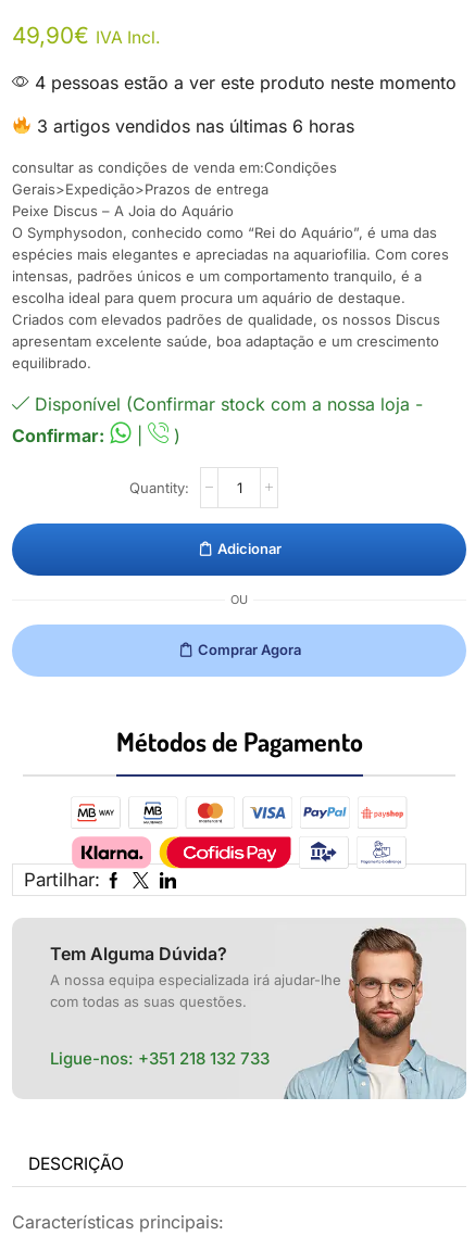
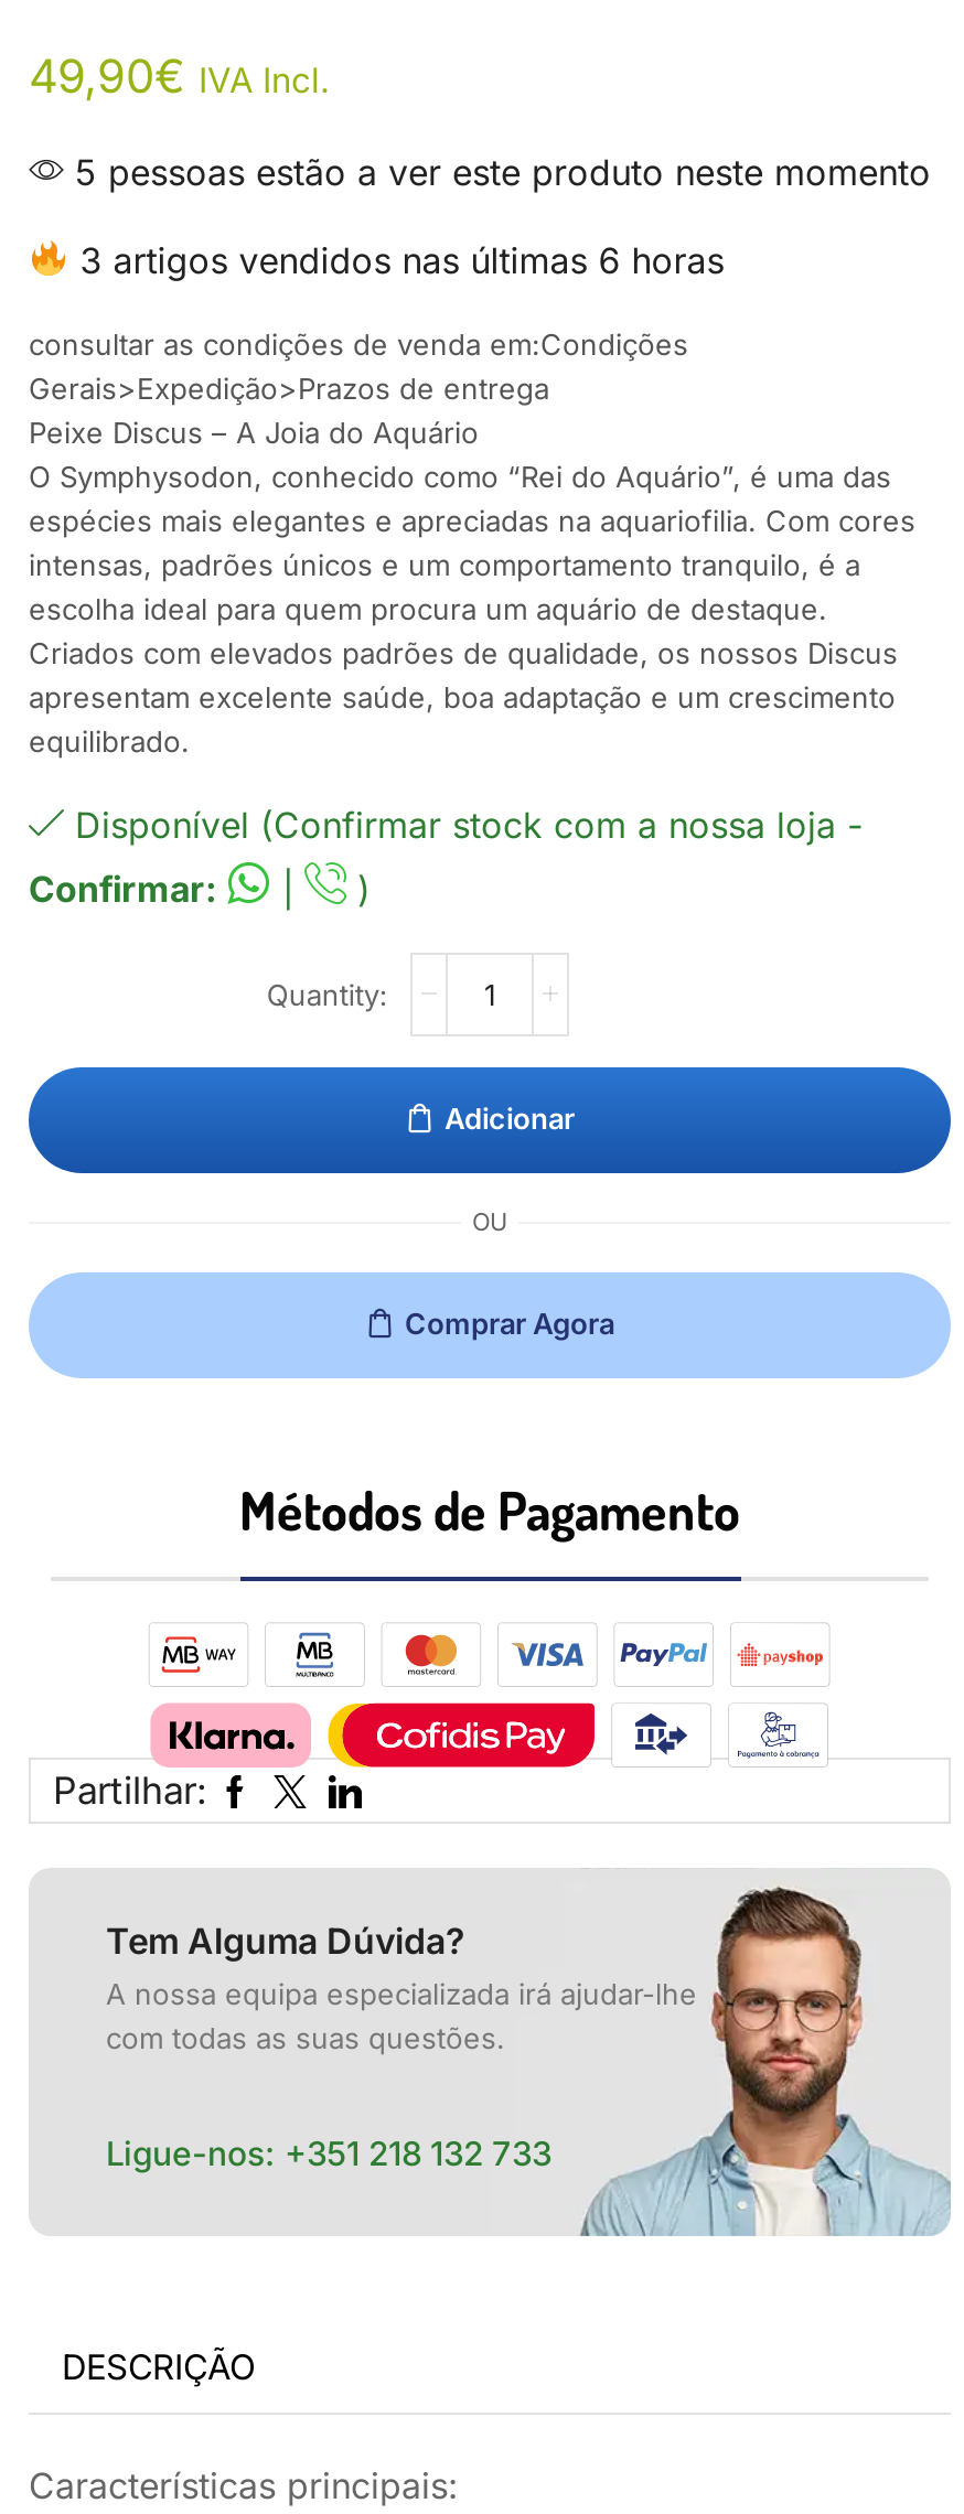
- 4 pessoas estão a ver este produto neste momento
+ 5 pessoas estão a ver este produto neste momento
